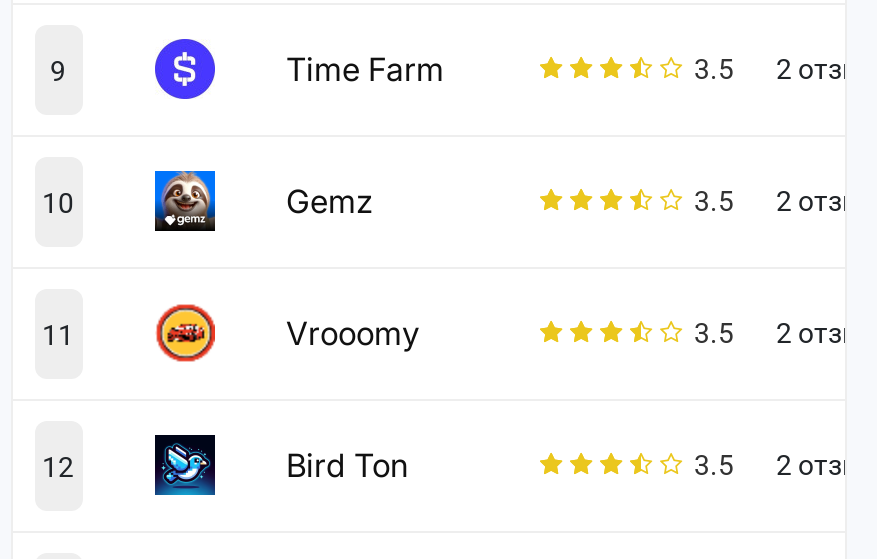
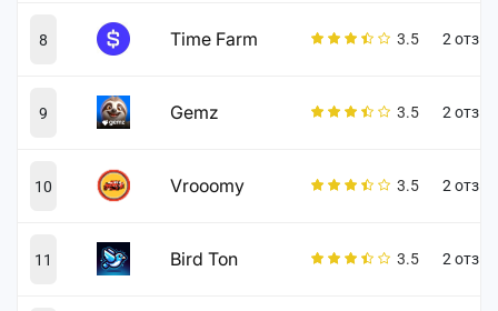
- 9
+ 8

- 10
+ 9

- 11
+ 10

- 12
+ 11
